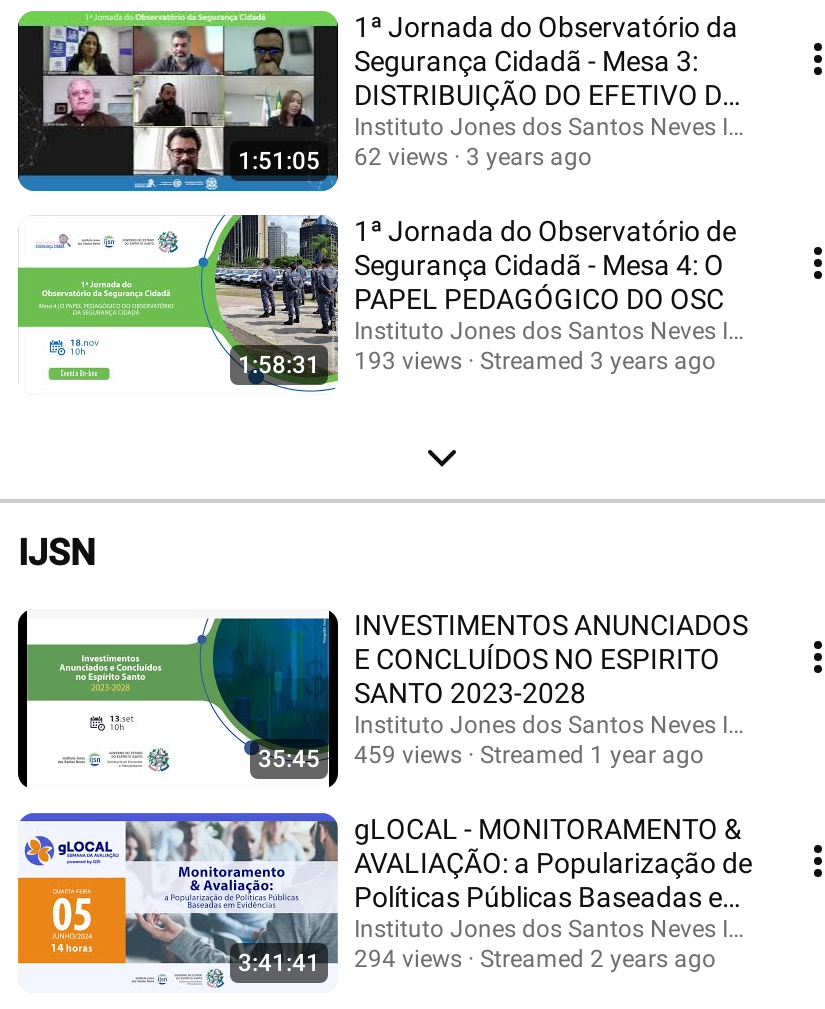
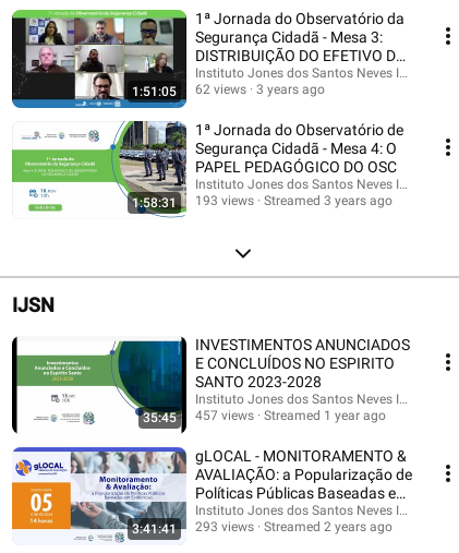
- 35:45 459 views Streamed 1 year ago
+ 35:45 457 views Streamed 1 year ago

- 3:41:41 294 views Streamed 2 years ago
+ 3:41:41 293 views Streamed 2 years ago
